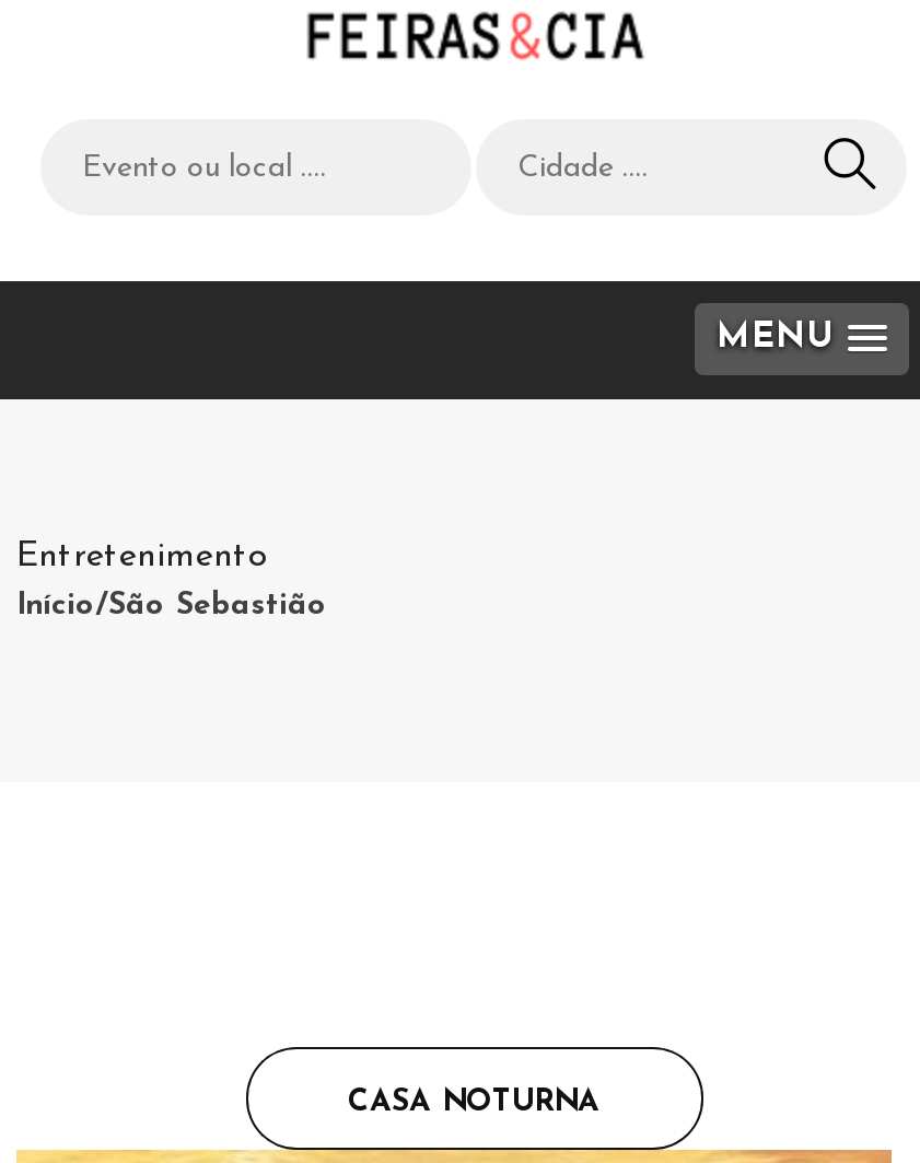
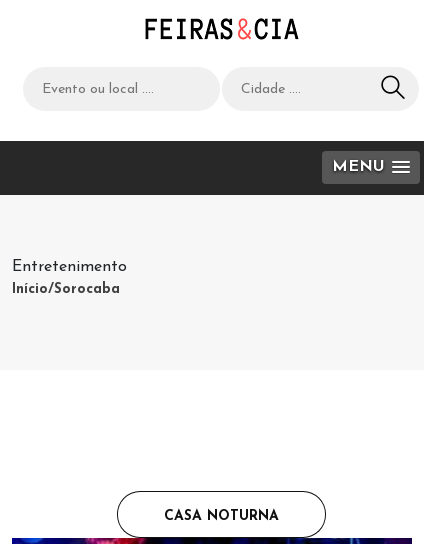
- Início/São Sebastião
+ Início/Sorocaba
